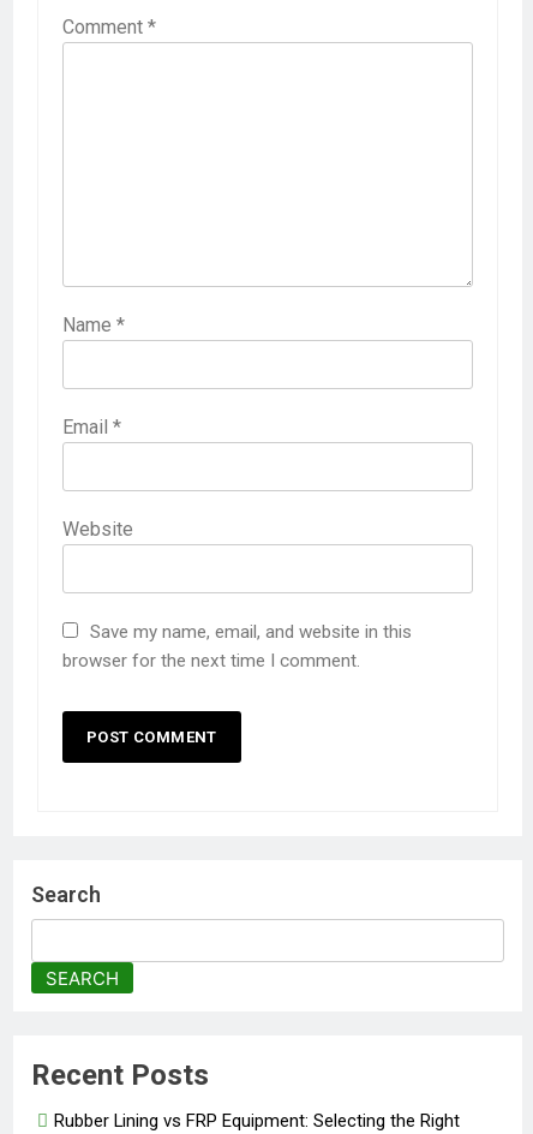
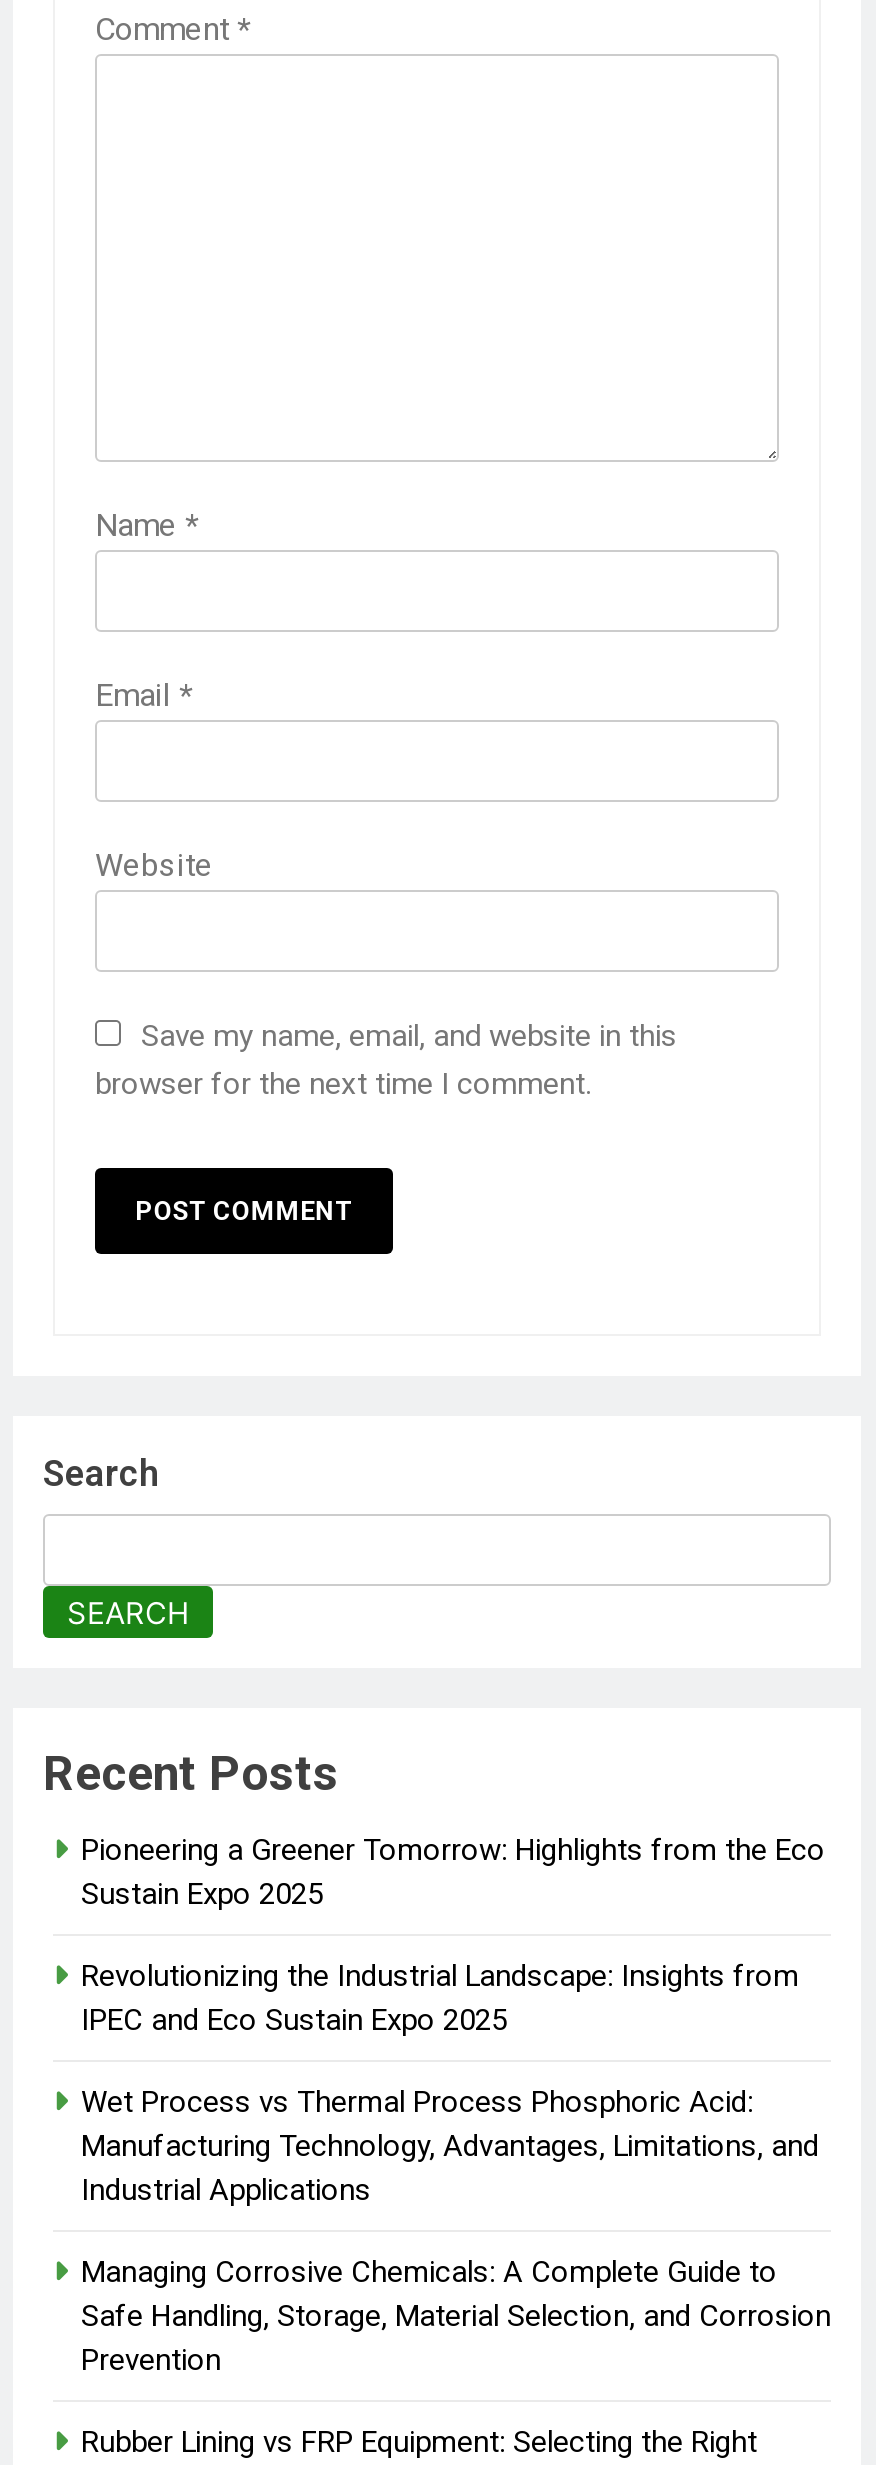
+ Pioneering a Greener Tomorrow: Highlights from the Eco
+ Sustain Expo 2025
+ Revolutionizing the Industrial Landscape: Insights from
+ IPEC and Eco Sustain Expo 2025
+ Wet Process vs Thermal Process Phosphoric Acid:
+ Manufacturing Technology, Advantages, Limitations, and
+ Industrial Applications
+ Managing Corrosive Chemicals: A Complete Guide to
+ Safe Handling, Storage, Material Selection, and Corrosion
+ Prevention
